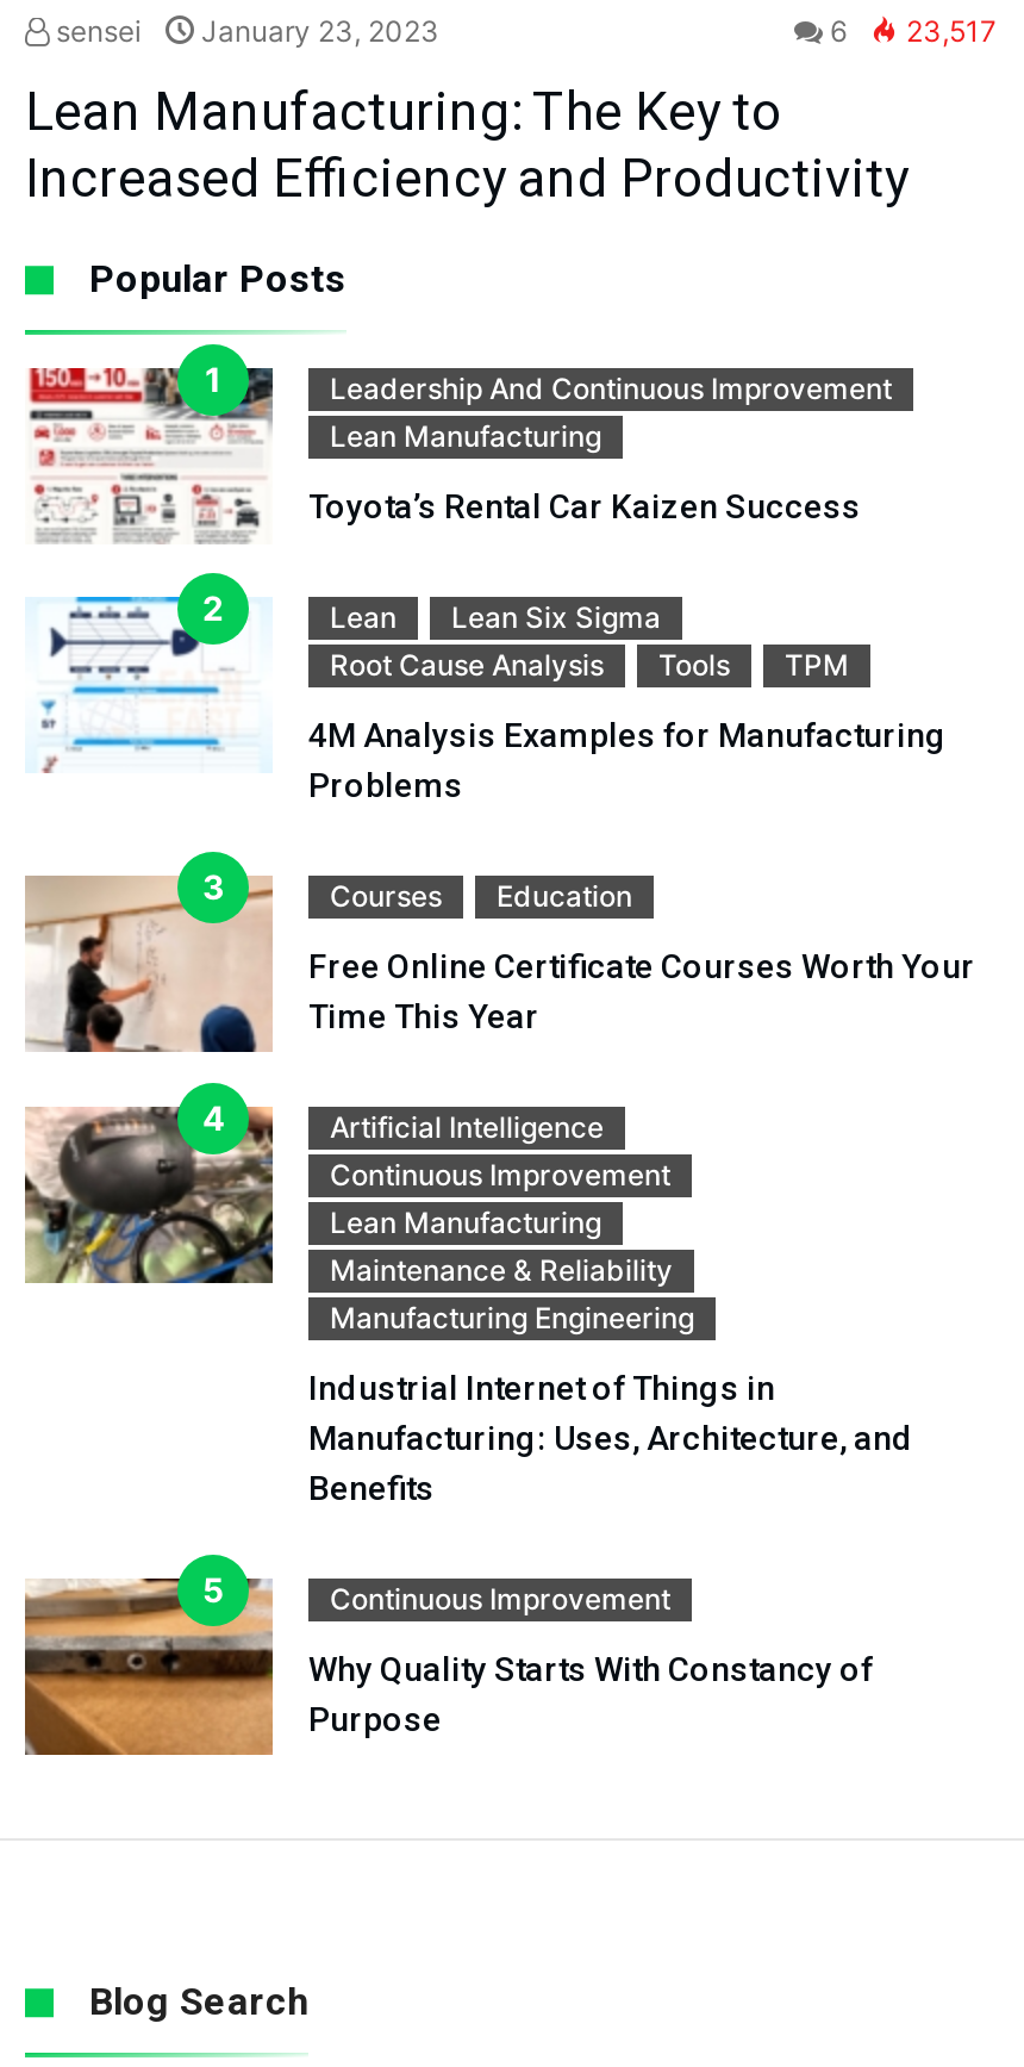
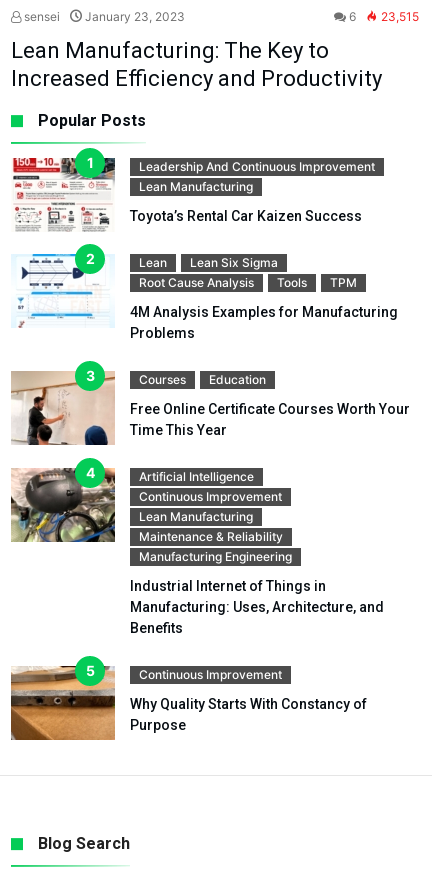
- 6 23,517
+ 6 23,515
